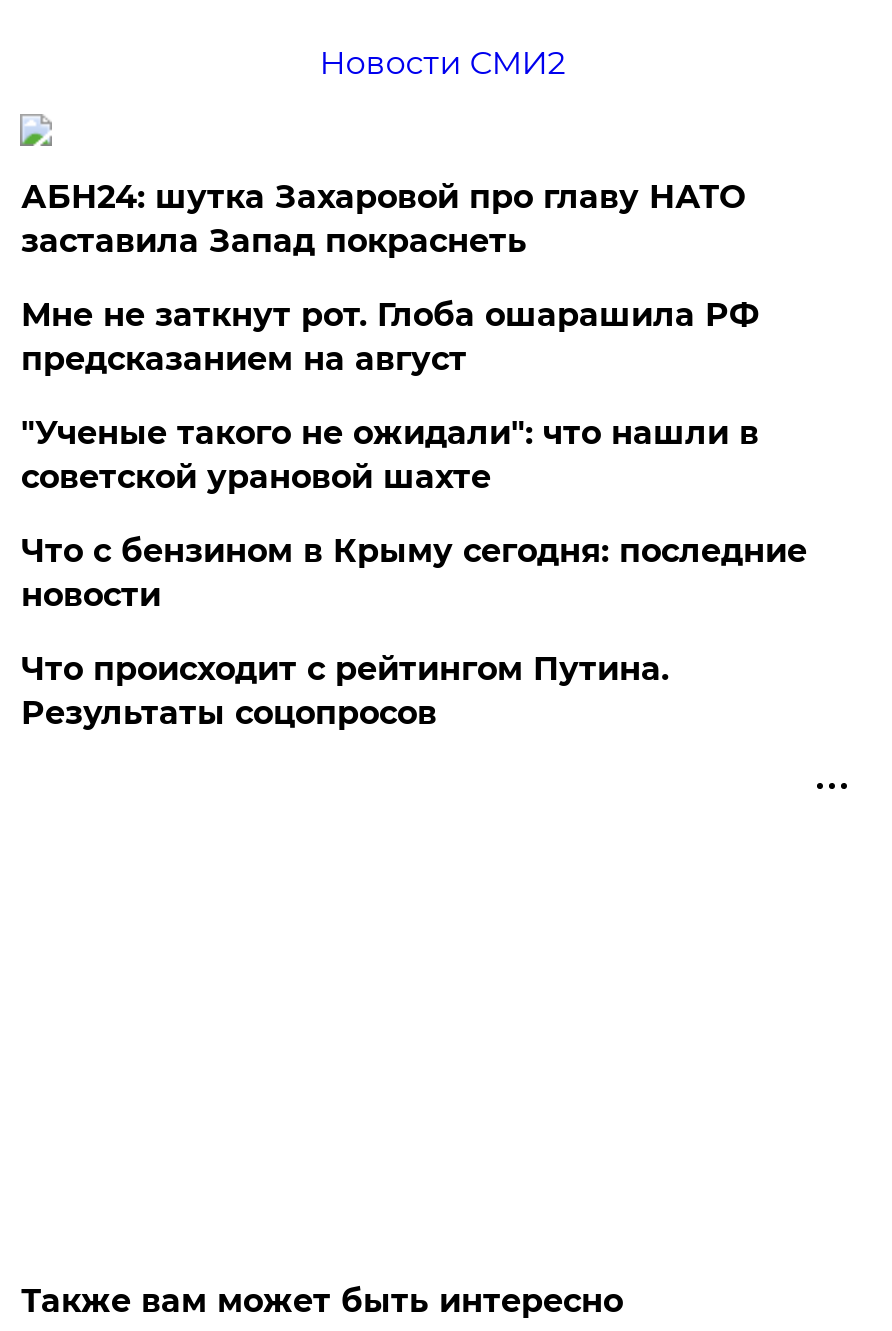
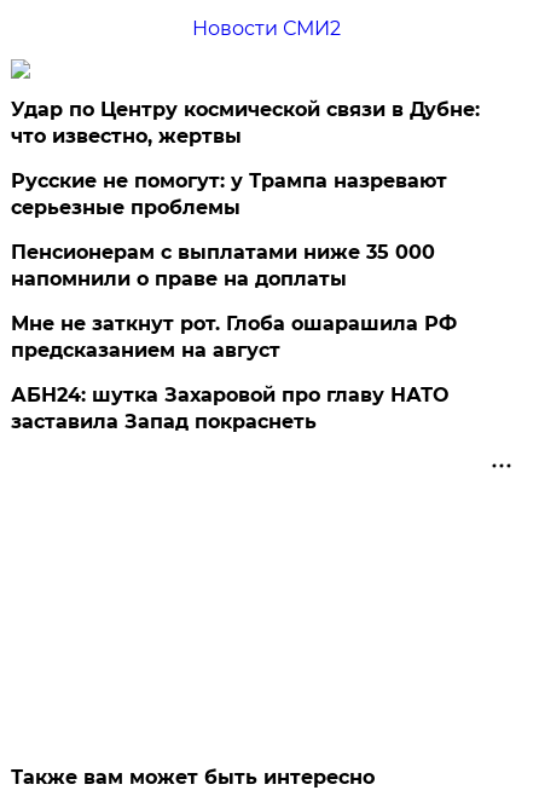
+ Удар по Центру космической связи в Дубне:
+ что известно, жертвы
+ Русские не помогут: у Трампа назревают
+ серьезные проблемы
+ Пенсионерам с выплатами ниже 35 000
+ напомнили о праве на доплаты

moved down: АБН24: шутка Захаровой про главу НАТО | заставила Запад покраснеть

moved down: Мне не заткнут рот. Глоба ошарашила РФ | предсказанием на август

- "Ученые такого не ожидали": что нашли в
- советской урановой шахте
- Что с бензином в Крыму сегодня: последние
- новости
- Что происходит с рейтингом Путина.
- Результаты соцопросов
